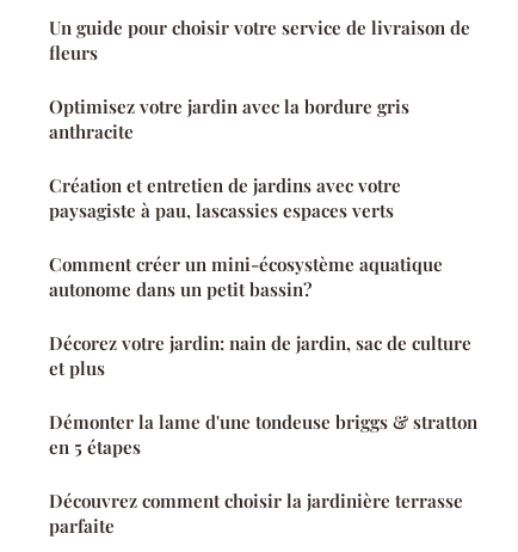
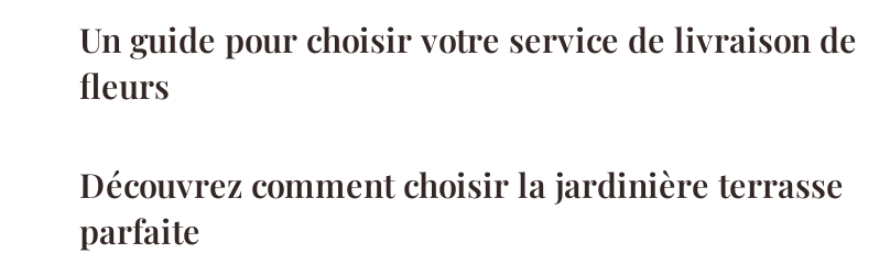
- Optimisez votre jardin avec la bordure gris
- anthracite
- Création et entretien de jardins avec votre
- paysagiste à pau, lascassies espaces verts
- Comment créer un mini-écosystème aquatique
- autonome dans un petit bassin?
- Décorez votre jardin: nain de jardin, sac de culture
- et plus
- Démonter la lame d'une tondeuse briggs & stratton
- en 5 étapes
